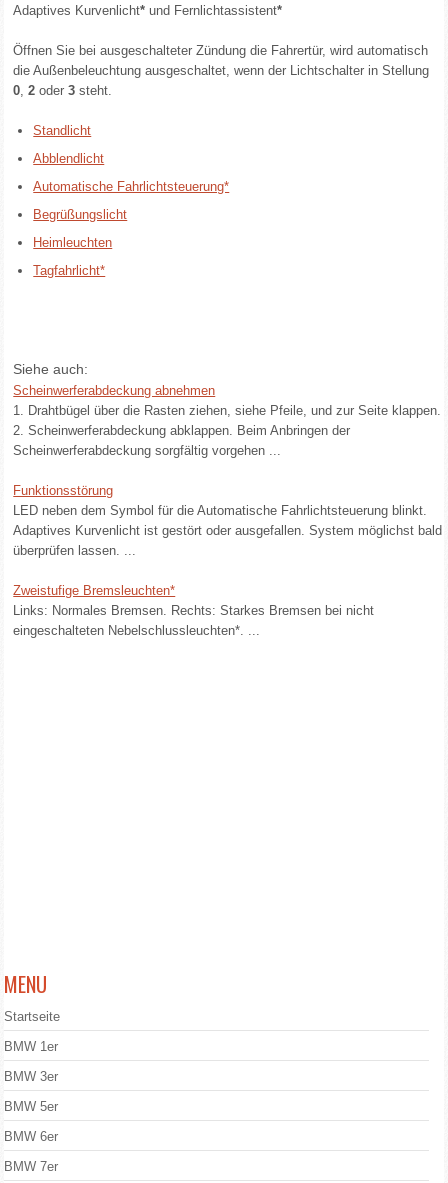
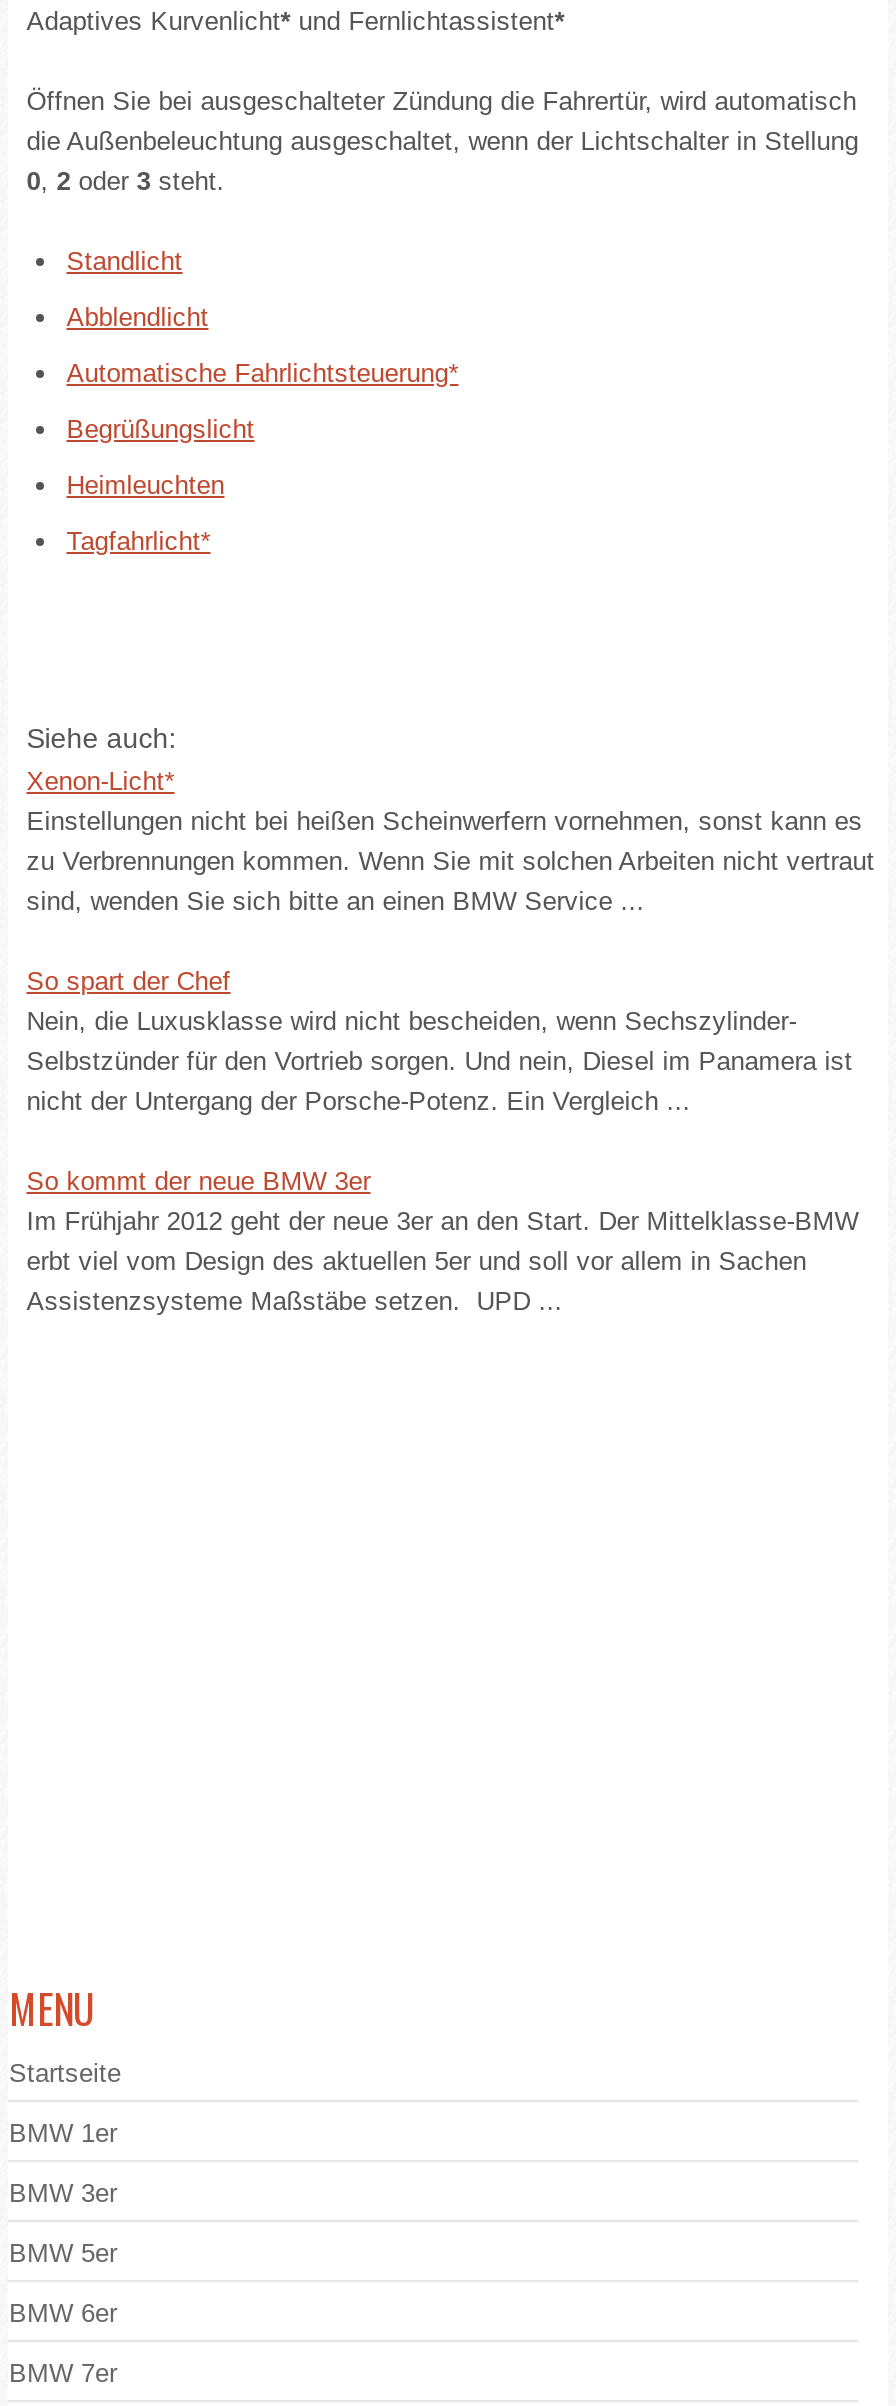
- Scheinwerferabdeckung abnehmen
- 1. Drahtbügel über die Rasten ziehen, siehe Pfeile, und zur Seite klappen.
- 2. Scheinwerferabdeckung abklappen. Beim Anbringen der
- Scheinwerferabdeckung sorgfältig vorgehen ...
+ Xenon-Licht*
+ Einstellungen nicht bei heißen Scheinwerfern vornehmen, sonst kann es
+ zu Verbrennungen kommen. Wenn Sie mit solchen Arbeiten nicht vertraut
+ sind, wenden Sie sich bitte an einen BMW Service ...

- Funktionsstörung
- LED neben dem Symbol für die Automatische Fahrlichtsteuerung blinkt.
- Adaptives Kurvenlicht ist gestört oder ausgefallen. System möglichst bald
- überprüfen lassen. ...
+ So spart der Chef
+ Nein, die Luxusklasse wird nicht bescheiden, wenn Sechszylinder-
+ Selbstzünder für den Vortrieb sorgen. Und nein, Diesel im Panamera ist
+ nicht der Untergang der Porsche-Potenz. Ein Vergleich ...

- Zweistufige Bremsleuchten*
- Links: Normales Bremsen. Rechts: Starkes Bremsen bei nicht
- eingeschalteten Nebelschlussleuchten*. ...
+ So kommt der neue BMW 3er
+ Im Frühjahr 2012 geht der neue 3er an den Start. Der Mittelklasse-BMW
+ erbt viel vom Design des aktuellen 5er und soll vor allem in Sachen
+ Assistenzsysteme Maßstäbe setzen. UPD ...
